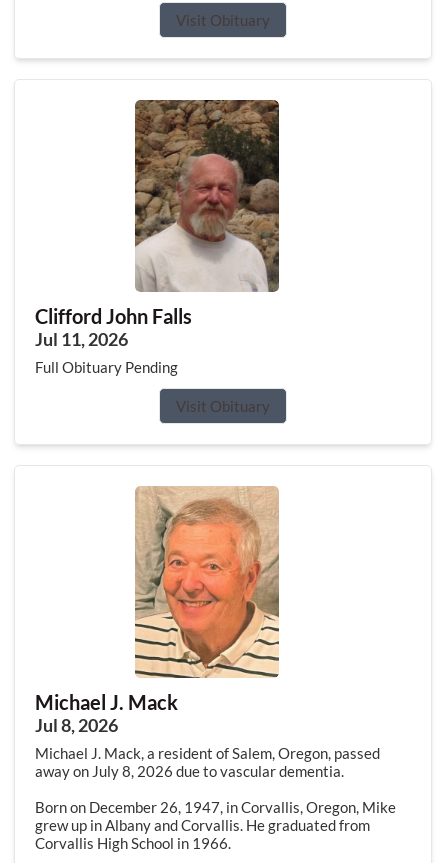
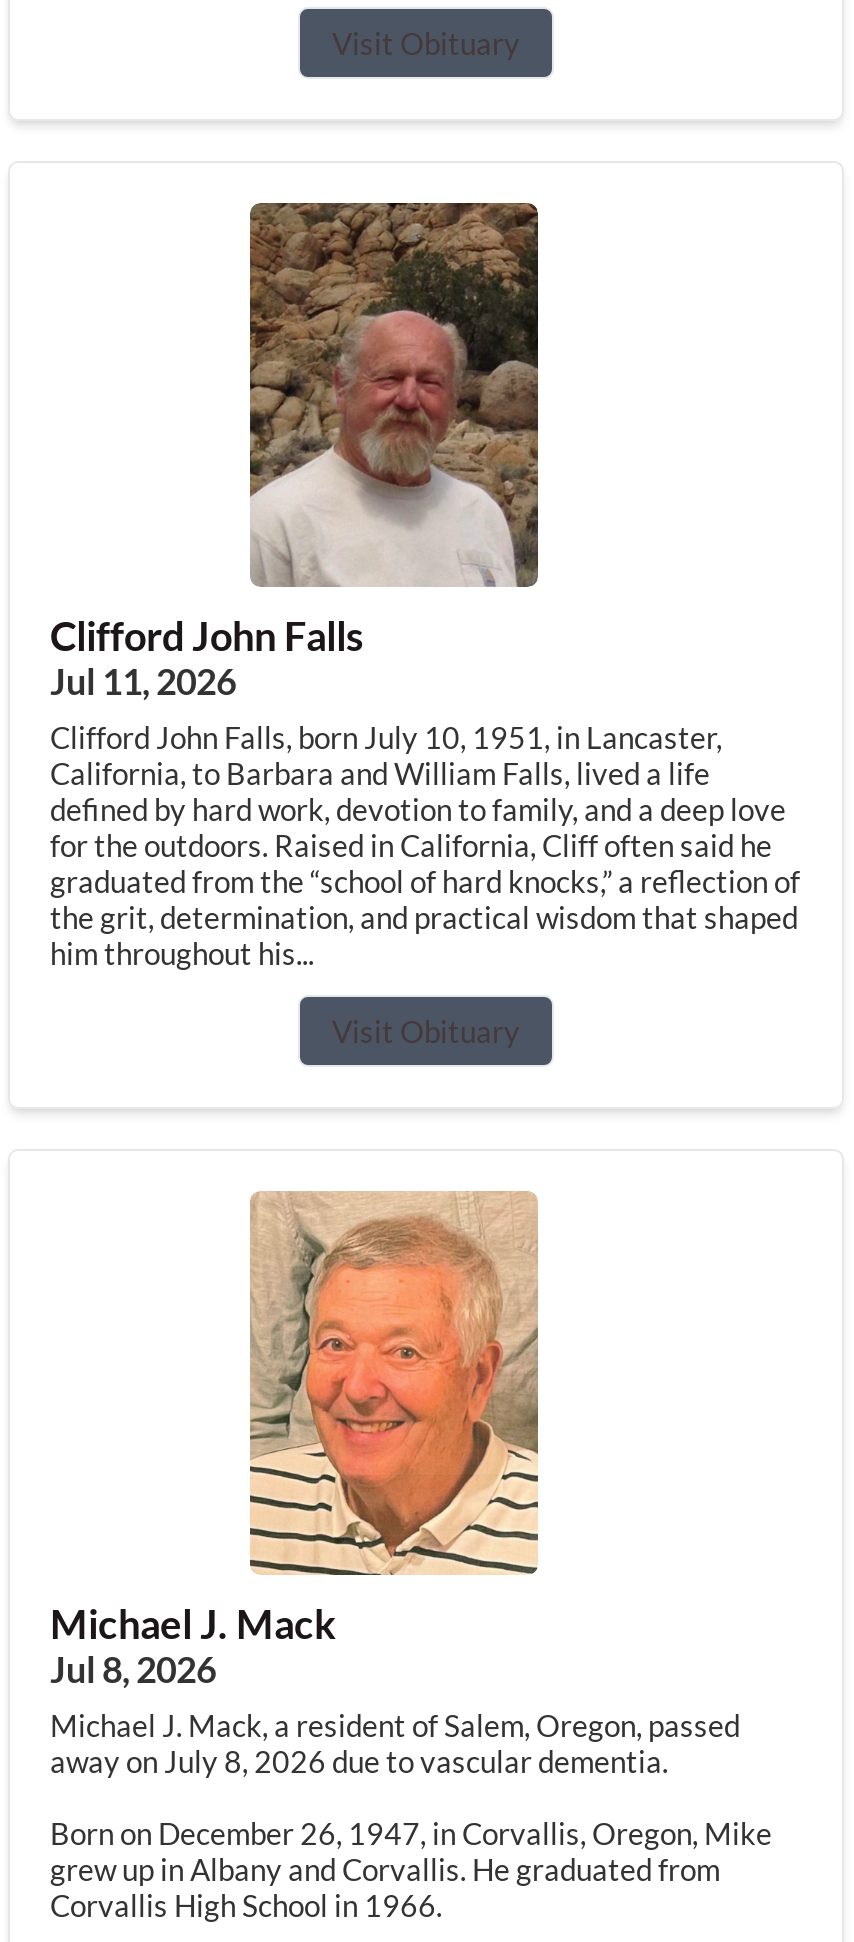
- Full Obituary Pending
+ Clifford John Falls, born July 10, 1951, in Lancaster,
+ California, to Barbara and William Falls, lived a life
+ defined by hard work, devotion to family, and a deep love
+ for the outdoors. Raised in California, Cliff often said he
+ graduated from the “school of hard knocks,” a reflection of
+ the grit, determination, and practical wisdom that shaped
+ him throughout his...
